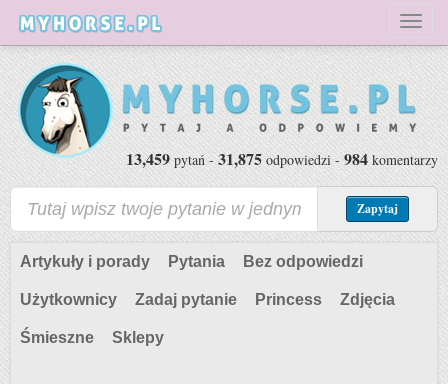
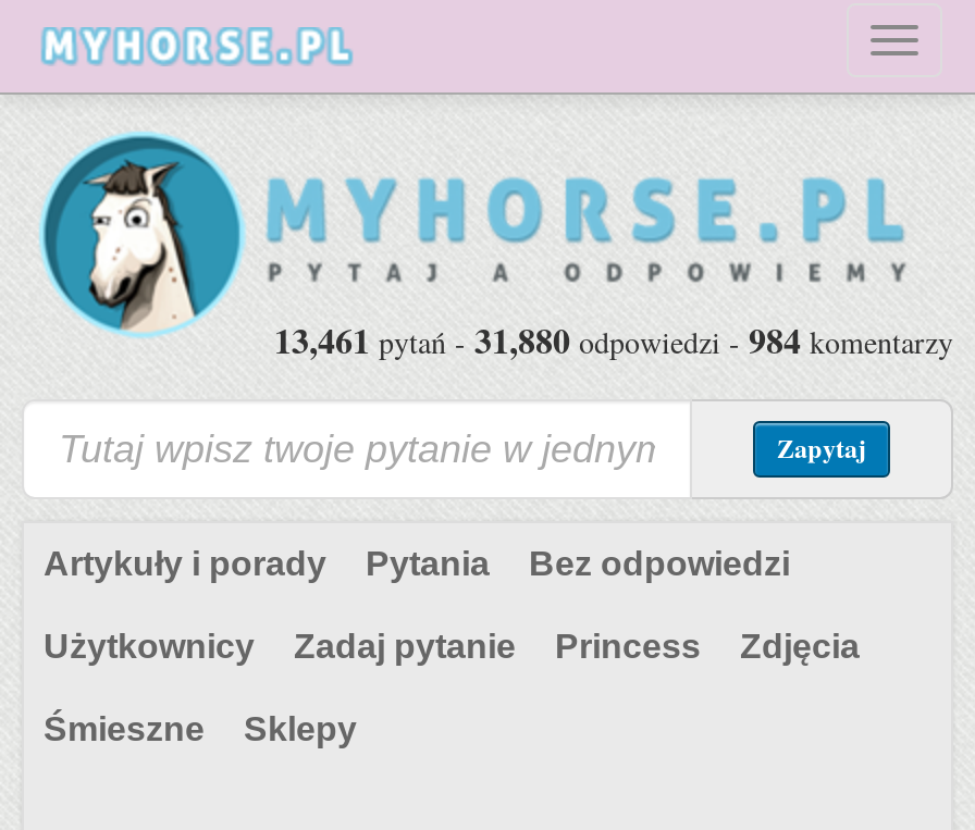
- 13,459 pytań - 31,875 odpowiedzi - 984 komentarzy
+ 13,461 pytań - 31,880 odpowiedzi - 984 komentarzy
